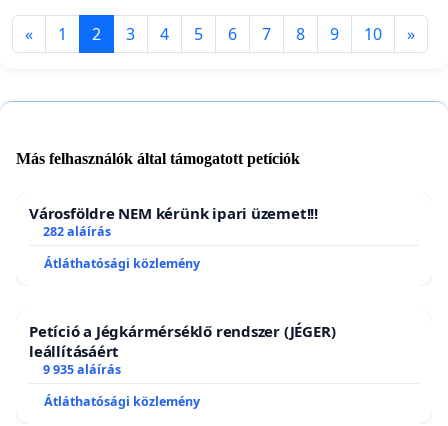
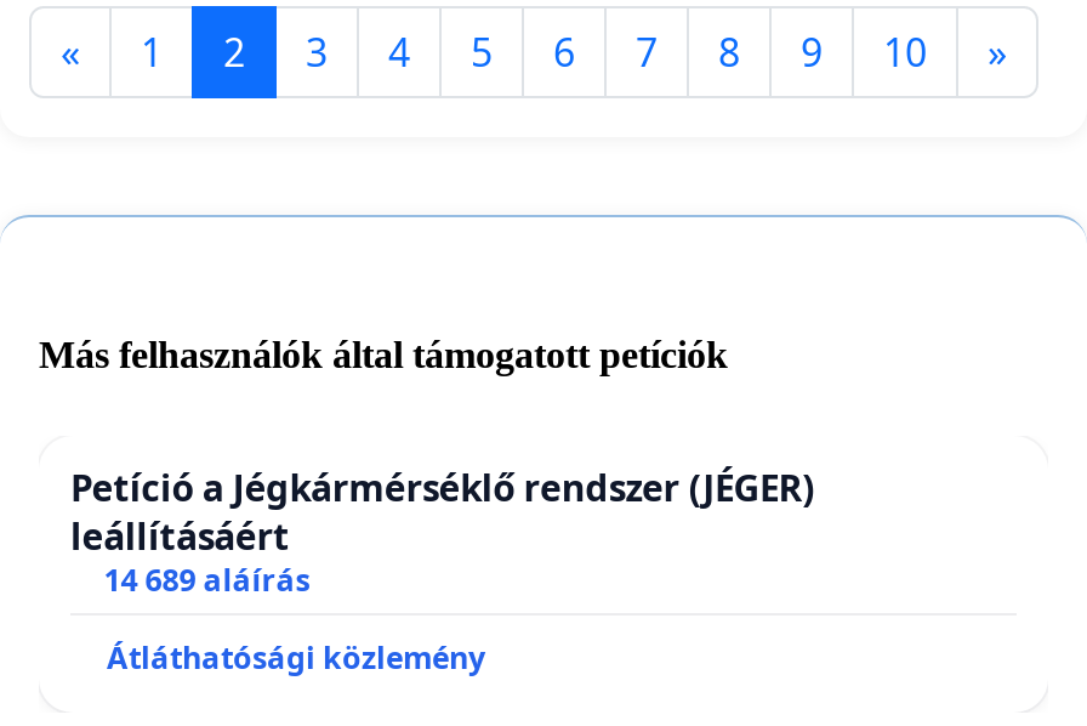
- Városföldre NEM kérünk ipari üzemet!!!
- 282 aláírás
- Átláthatósági közlemény

- 9 935 aláírás
+ 14 689 aláírás
